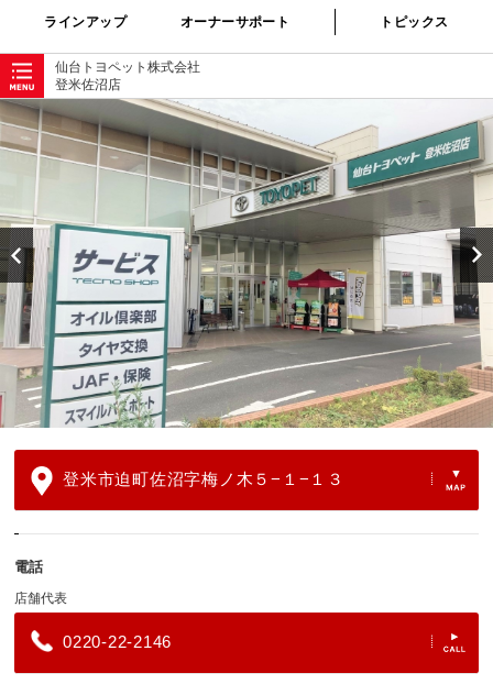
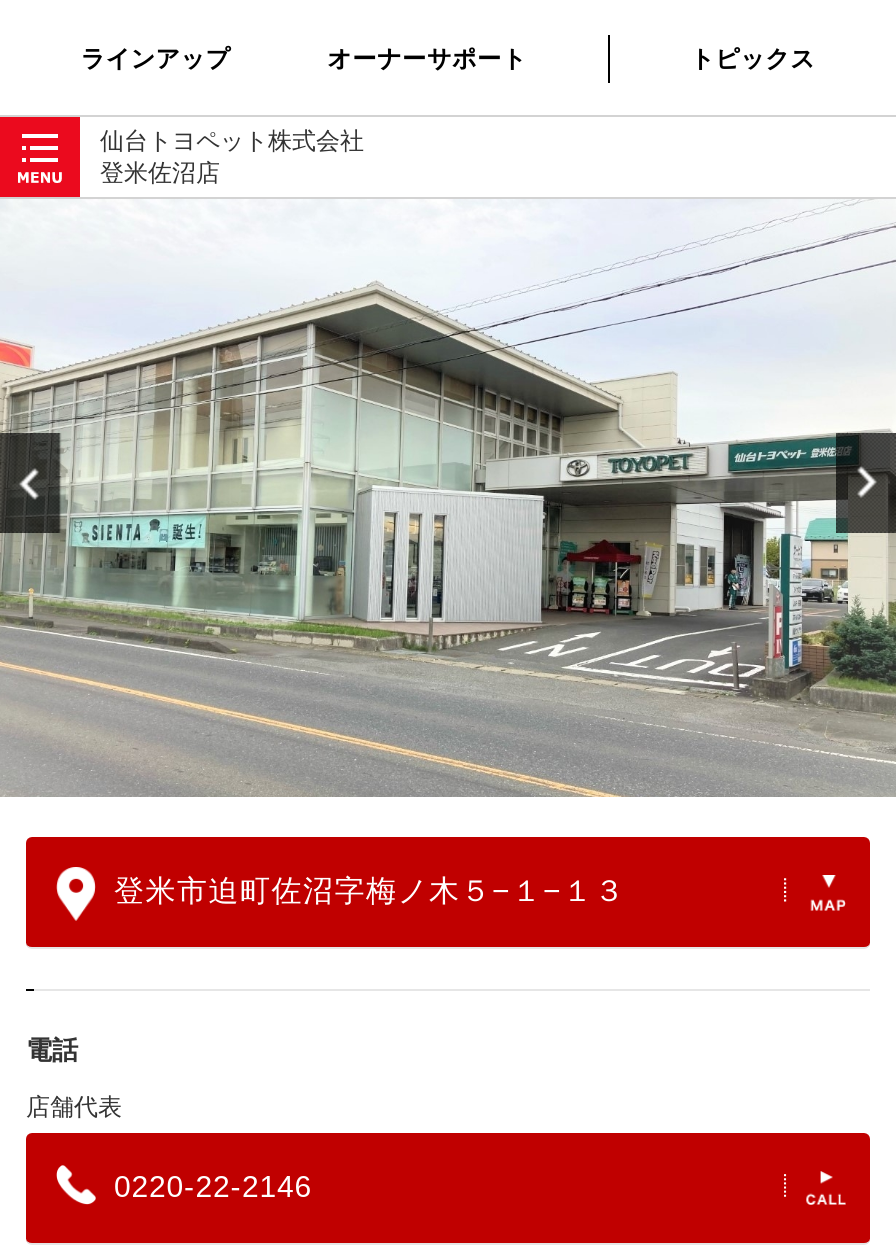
- [image]
+ [image]
